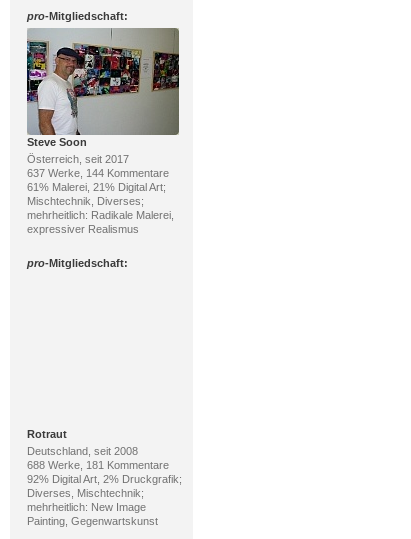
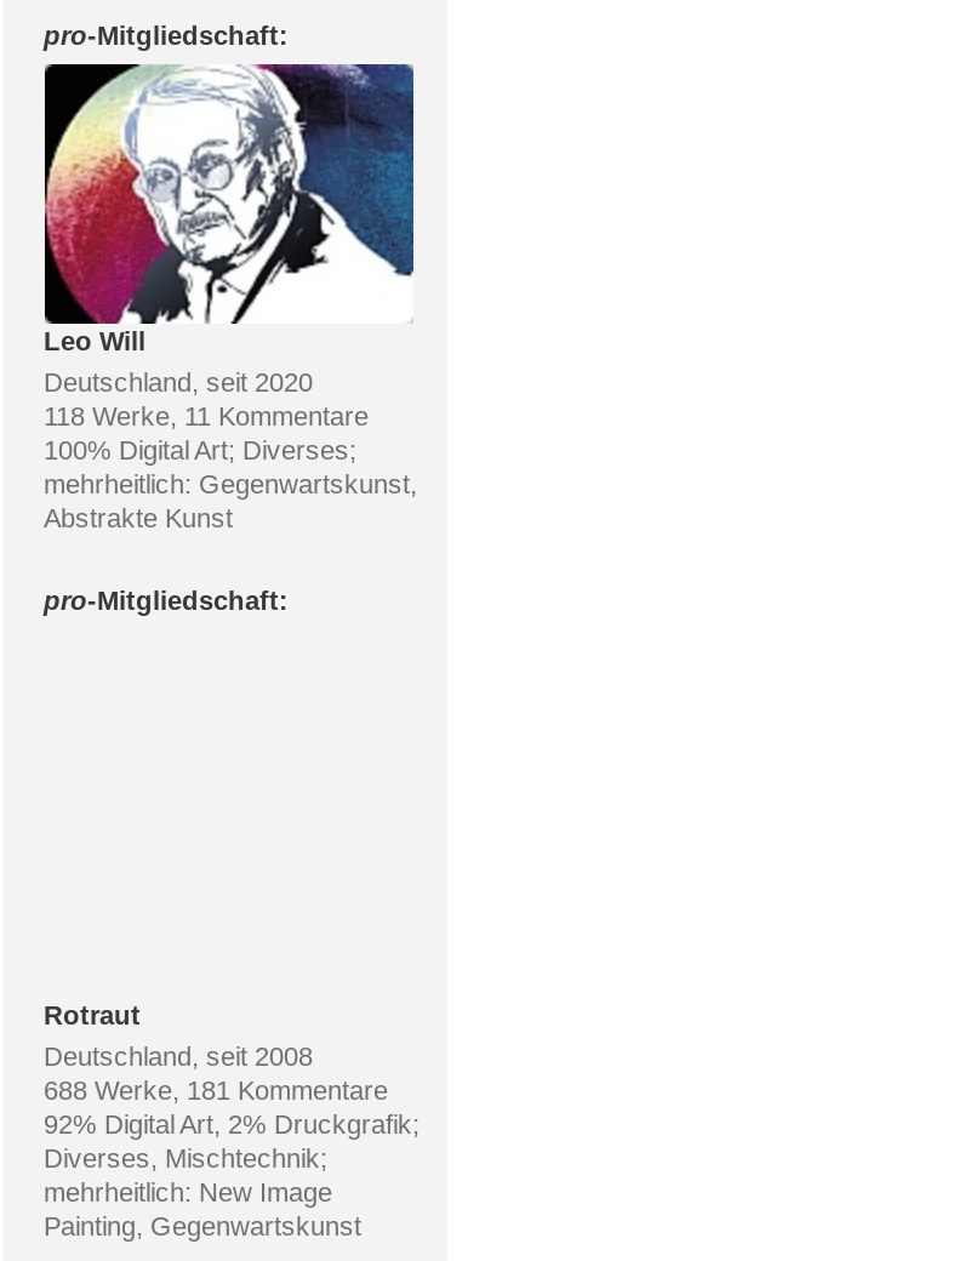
- [image]
- Steve Soon
- Österreich, seit 2017
- 637 Werke, 144 Kommentare
- 61% Malerei, 21% Digital Art;
- Mischtechnik, Diverses;
- mehrheitlich: Radikale Malerei,
- expressiver Realismus
+ [image]
+ Leo Will
+ Deutschland, seit 2020
+ 118 Werke, 11 Kommentare
+ 100% Digital Art; Diverses;
+ mehrheitlich: Gegenwartskunst,
+ Abstrakte Kunst
